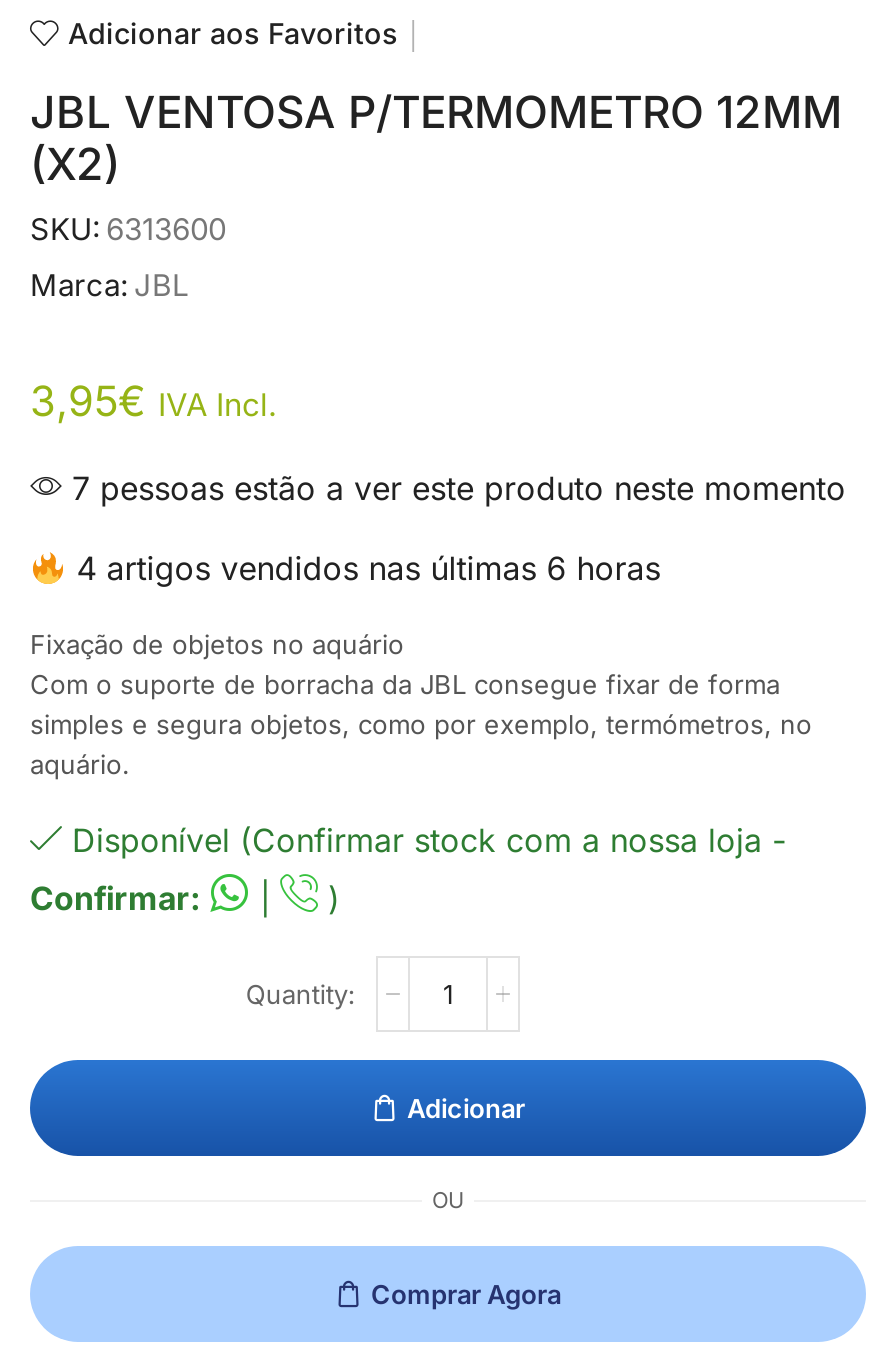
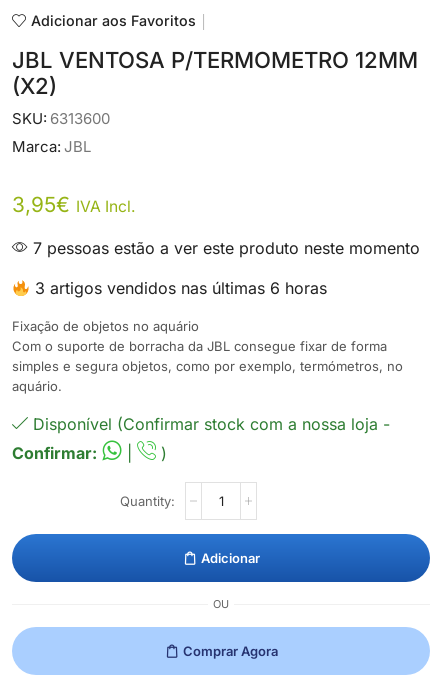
- 4 artigos vendidos nas últimas 6 horas
+ 3 artigos vendidos nas últimas 6 horas
